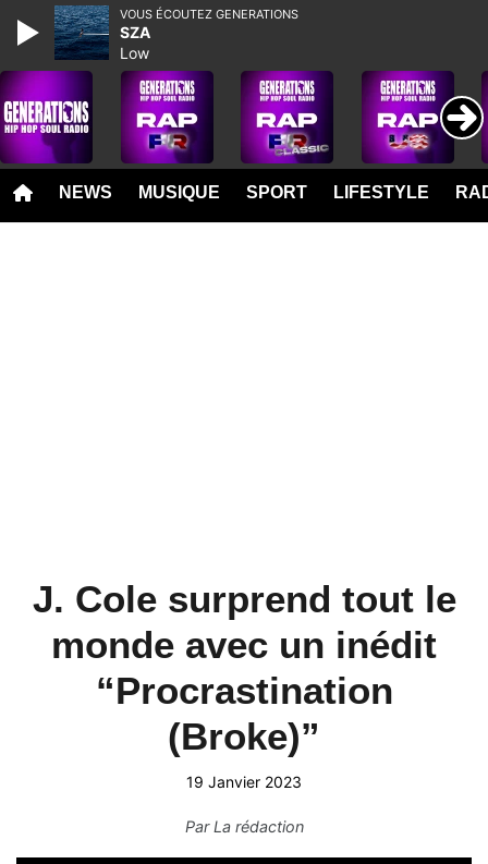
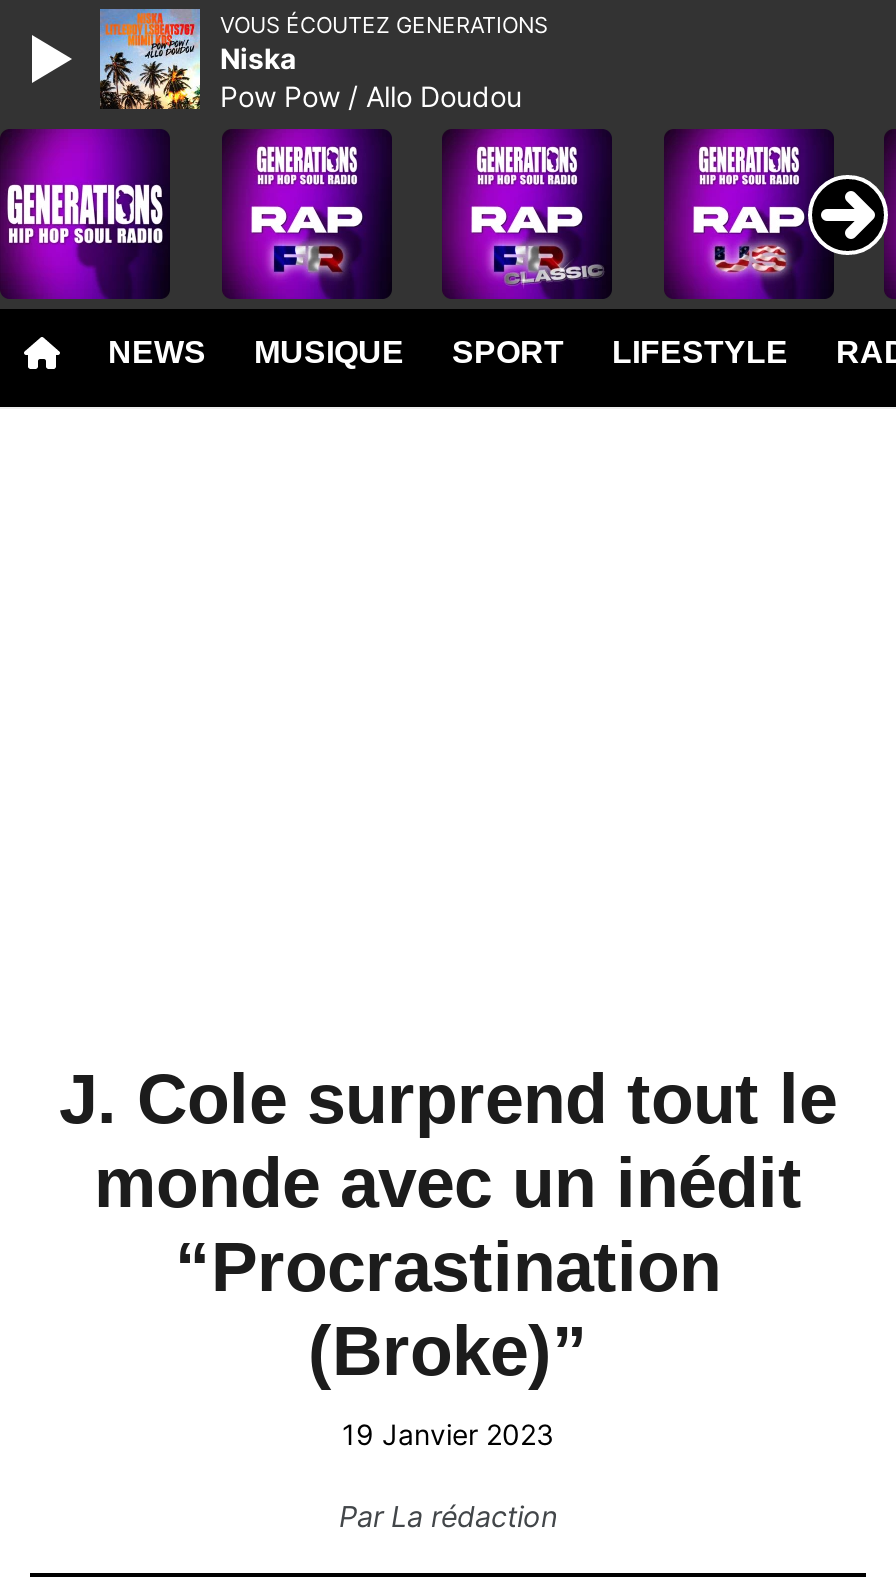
- [image]
- SZA
- Low
+ [image]
+ Niska
+ Pow Pow / Allo Doudou
